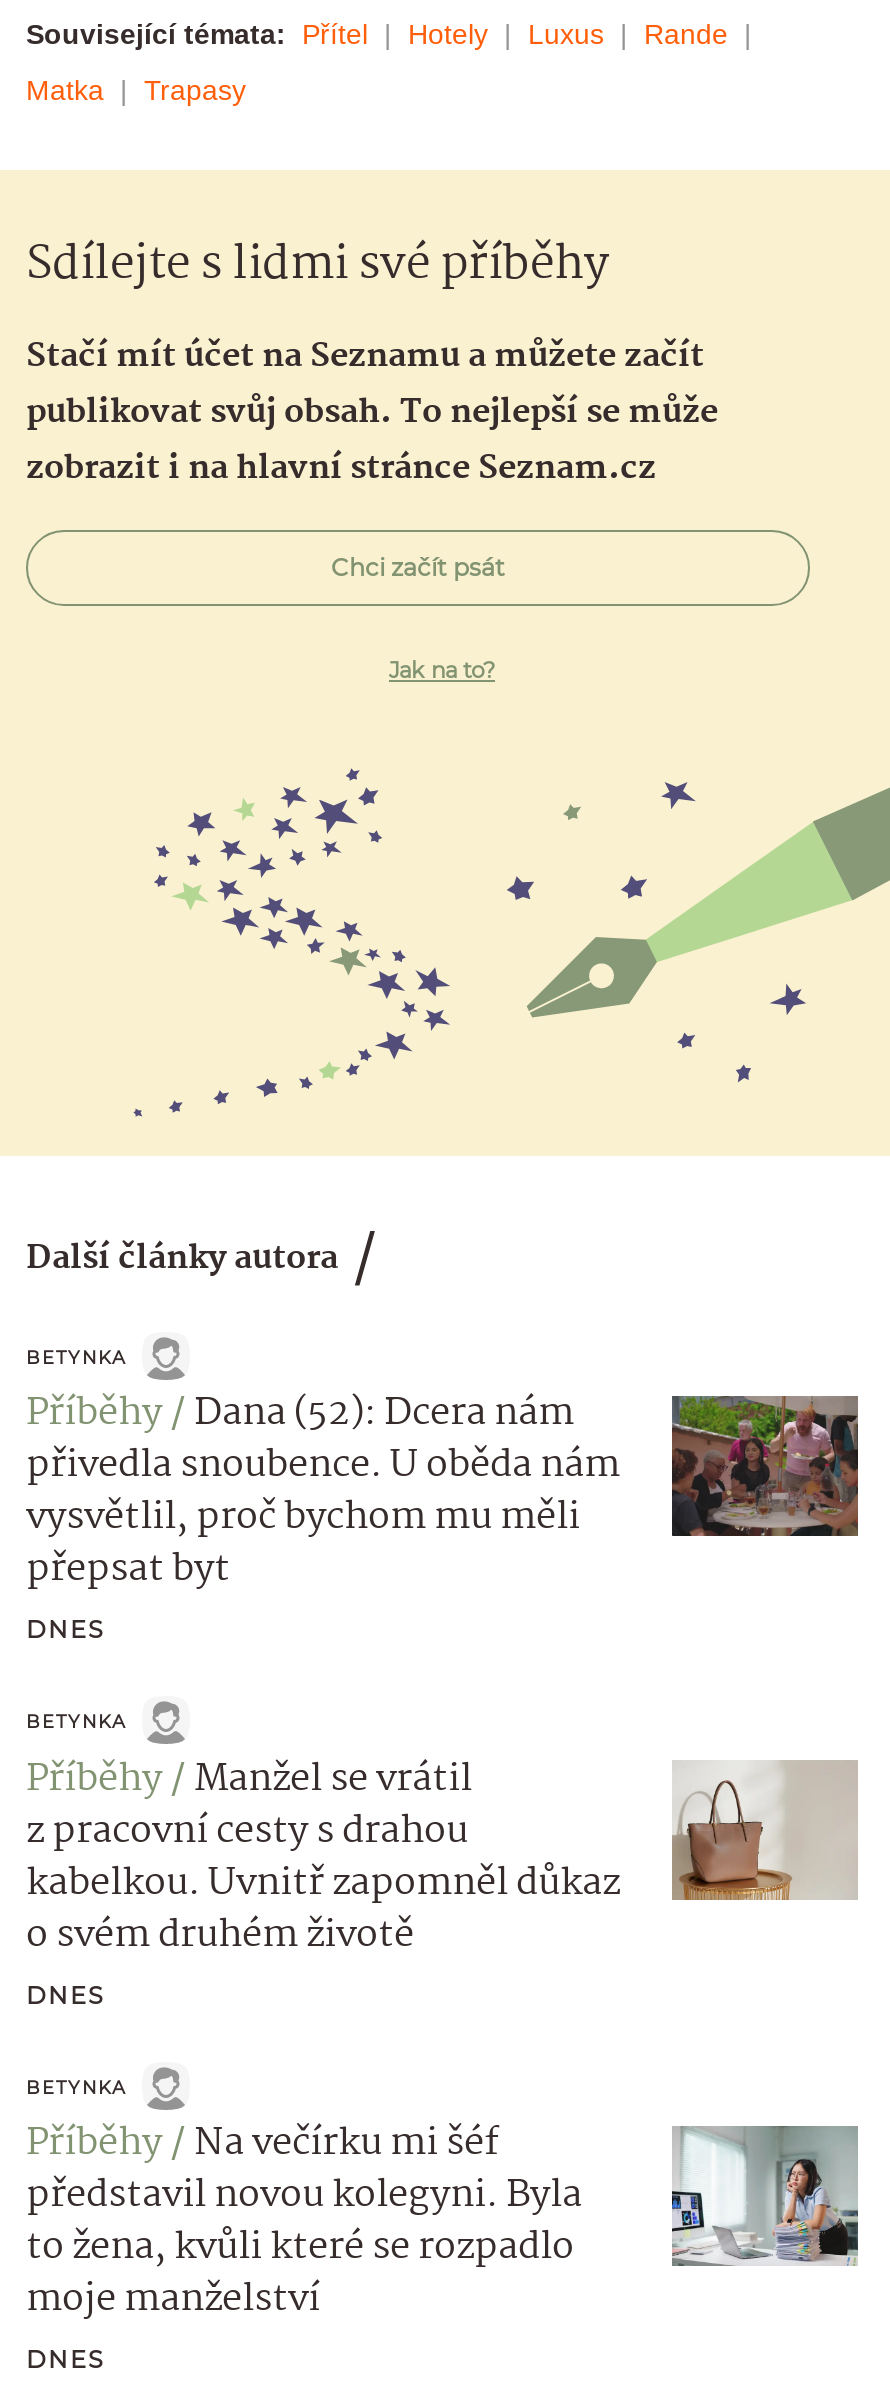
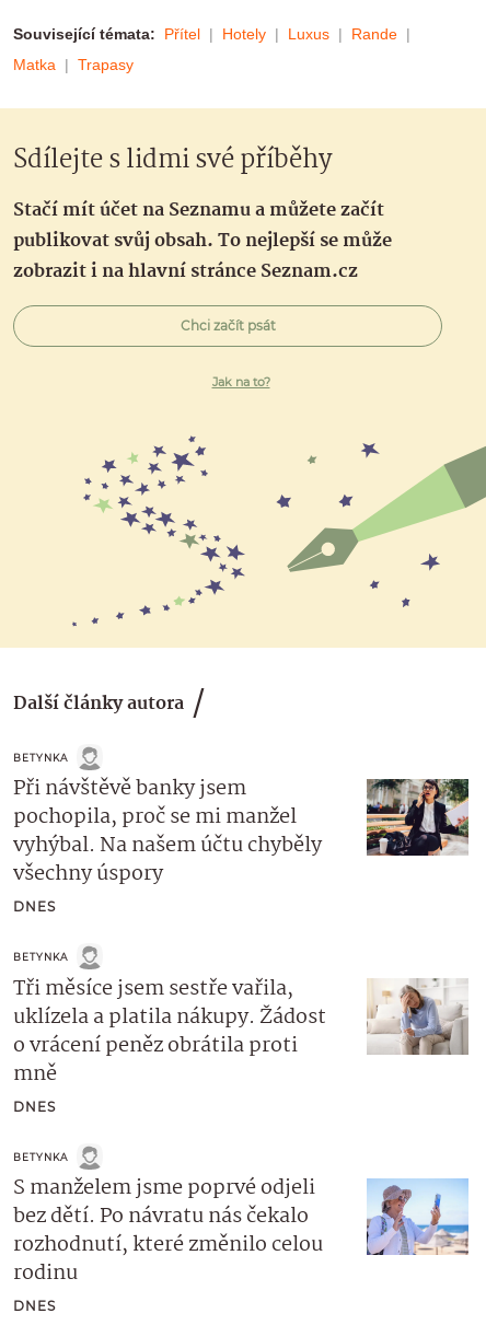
- [image]
- Příběhy Dana (52): Dcera nám
- přivedla snoubence. U oběda nám
- vysvětlil, proč bychom mu měli
- přepsat byt
+ [image]
+ Při návštěvě banky jsem
+ pochopila, proč se mi manžel
+ vyhýbal. Na našem účtu chyběly
+ všechny úspory

- [image]
- Příběhy Manžel se vrátil
- z pracovní cesty s drahou
- kabelkou. Uvnitř zapomněl důkaz
- o svém druhém životě
+ [image]
+ Tři měsíce jsem sestře vařila,
+ uklízela a platila nákupy. Žádost
+ o vrácení peněz obrátila proti
+ mně

- Příběhy Na večírku mi šéf
- představil novou kolegyni. Byla
- to žena, kvůli které se rozpadlo
- moje manželství
+ S manželem jsme poprvé odjeli
+ bez dětí. Po návratu nás čekalo
+ rozhodnutí, které změnilo celou
+ rodinu

- [image]
+ [image]
